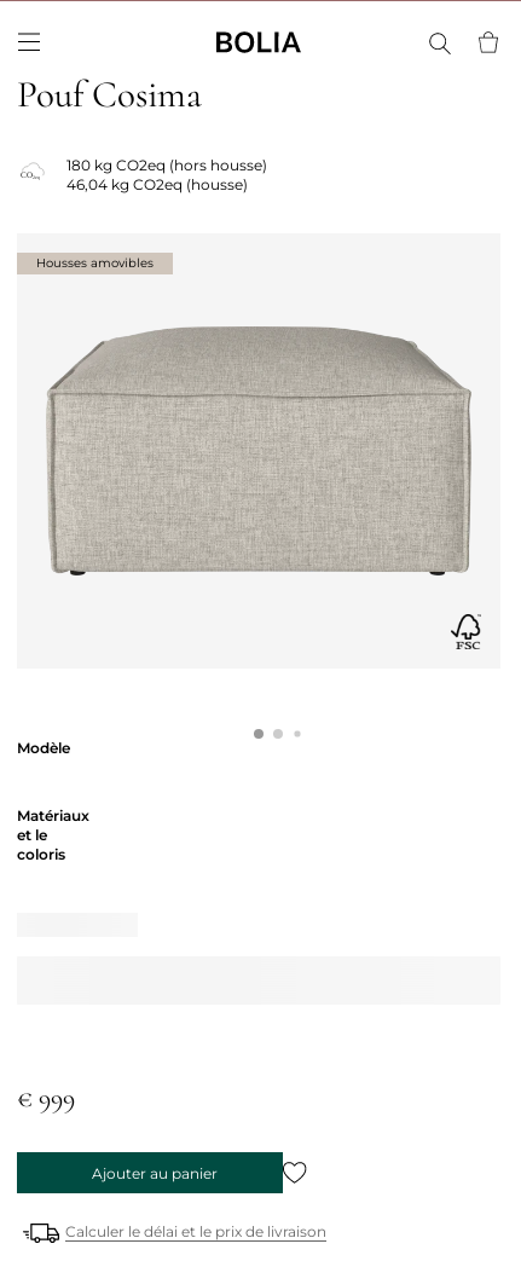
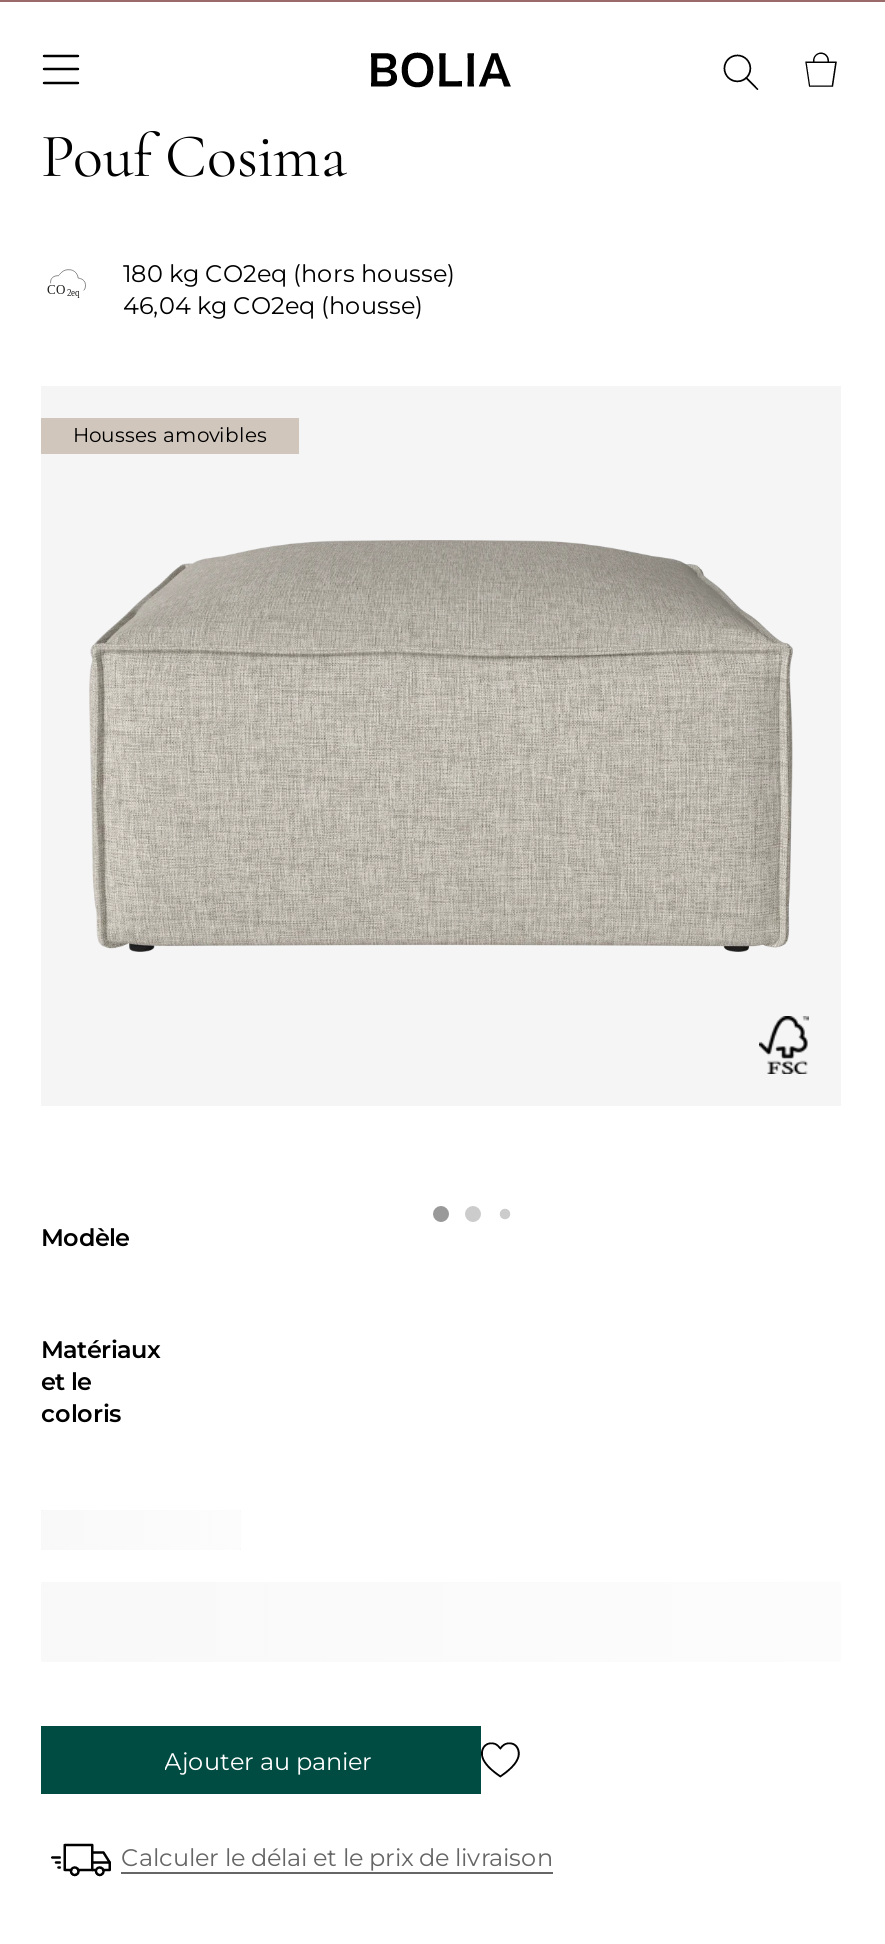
- € 999
